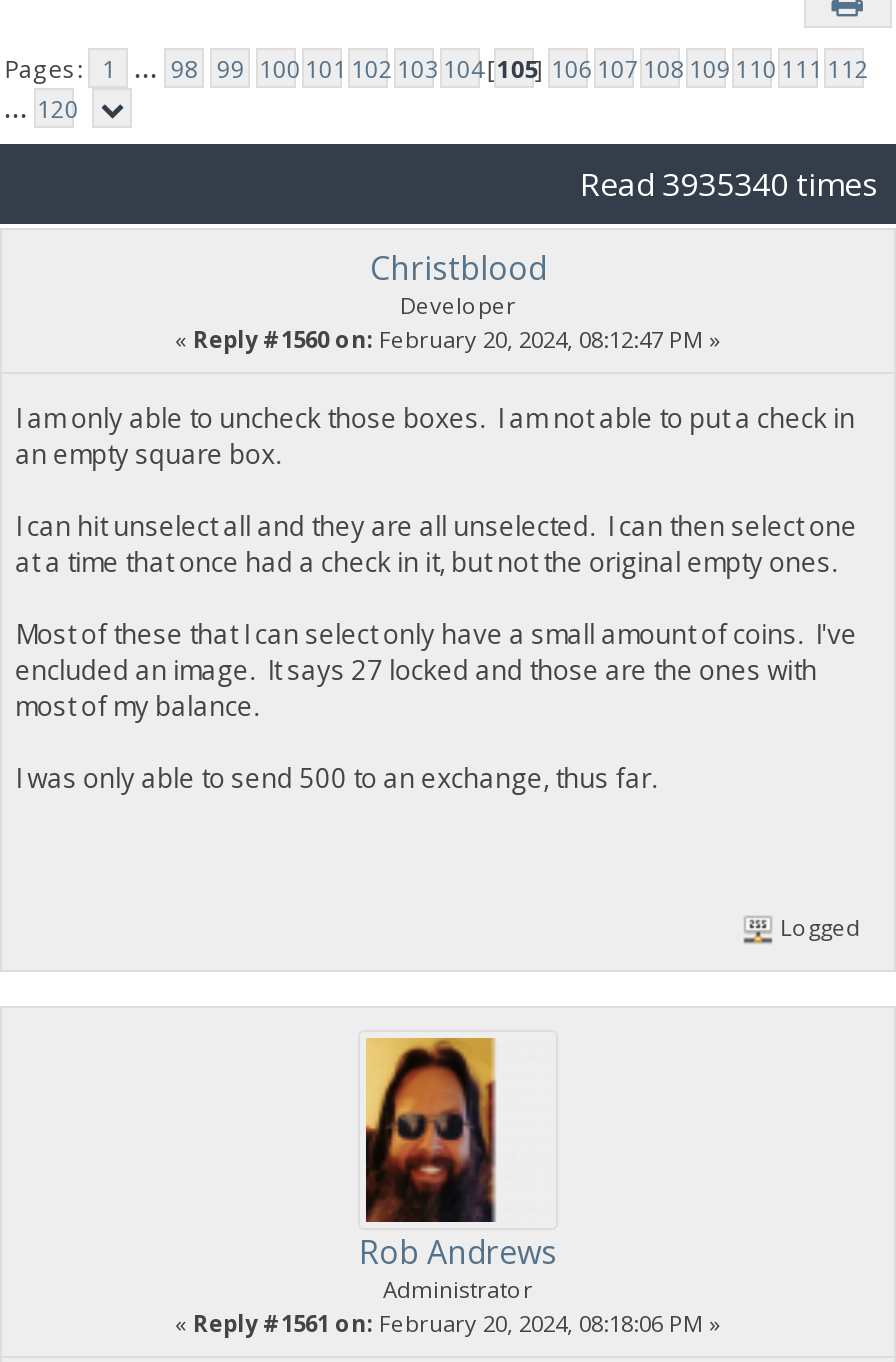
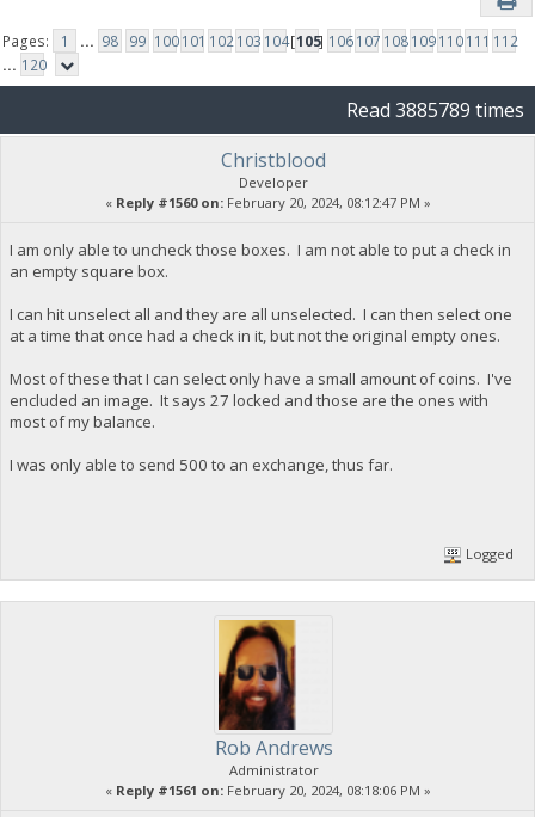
- Read 3935340 times
+ Read 3885789 times
